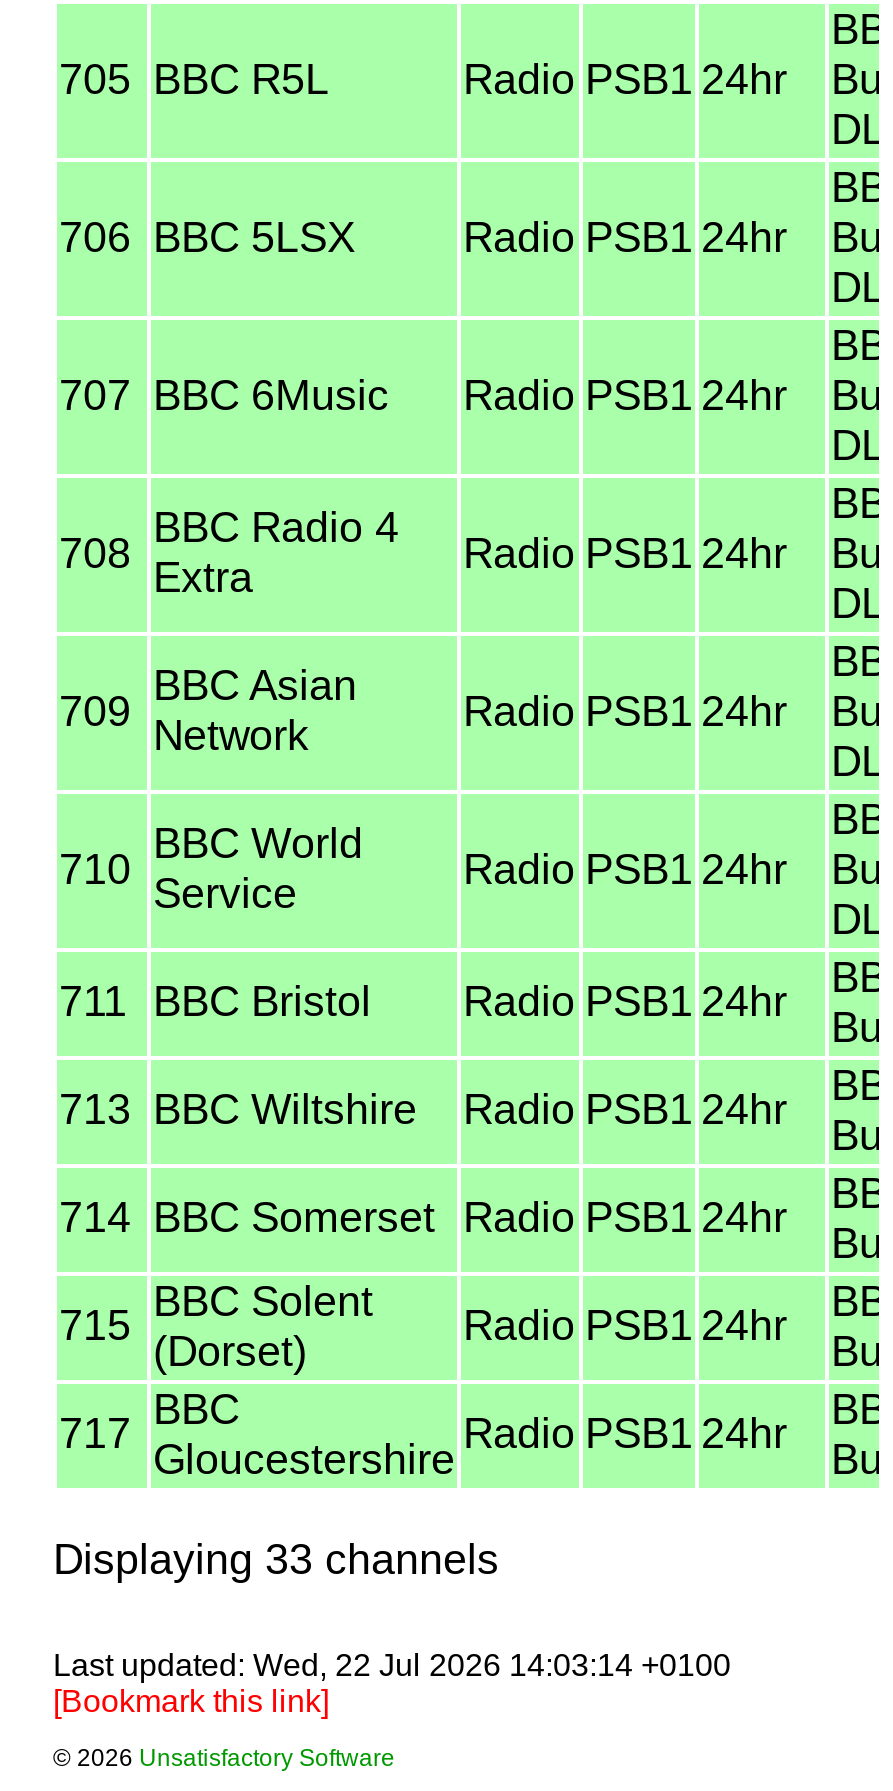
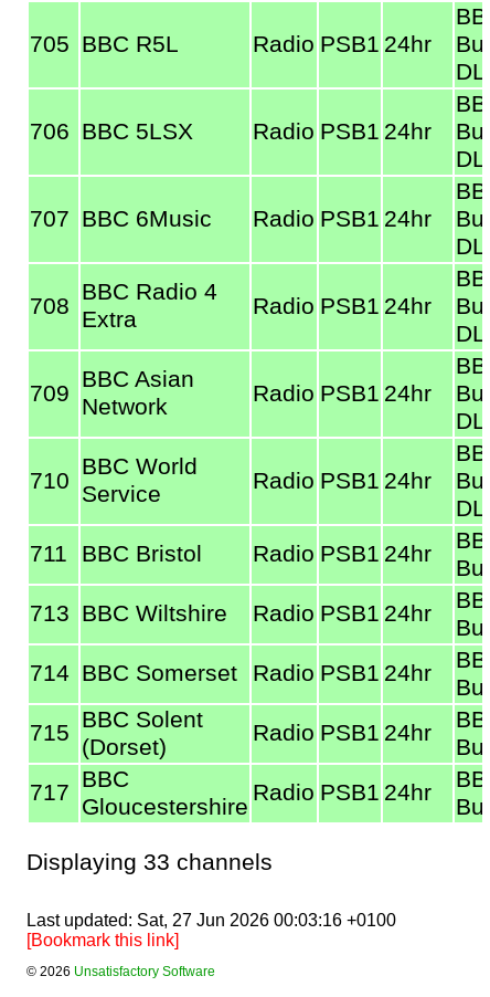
- Last updated: Wed, 22 Jul 2026 14:03:14 +0100
+ Last updated: Sat, 27 Jun 2026 00:03:16 +0100
